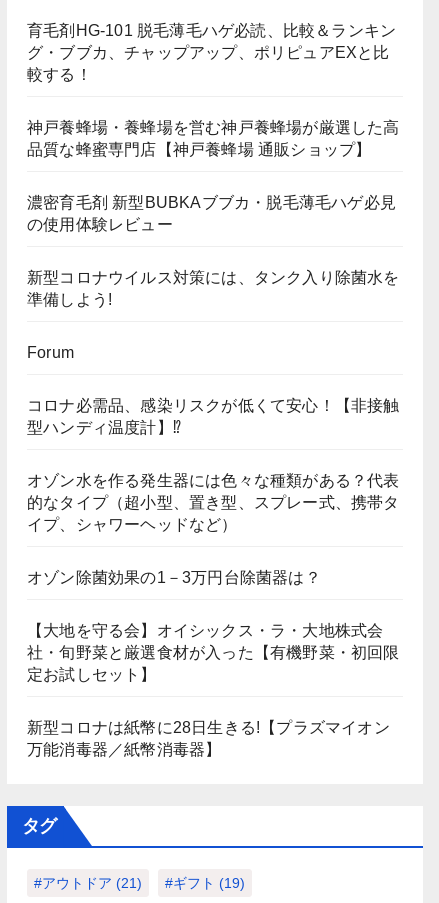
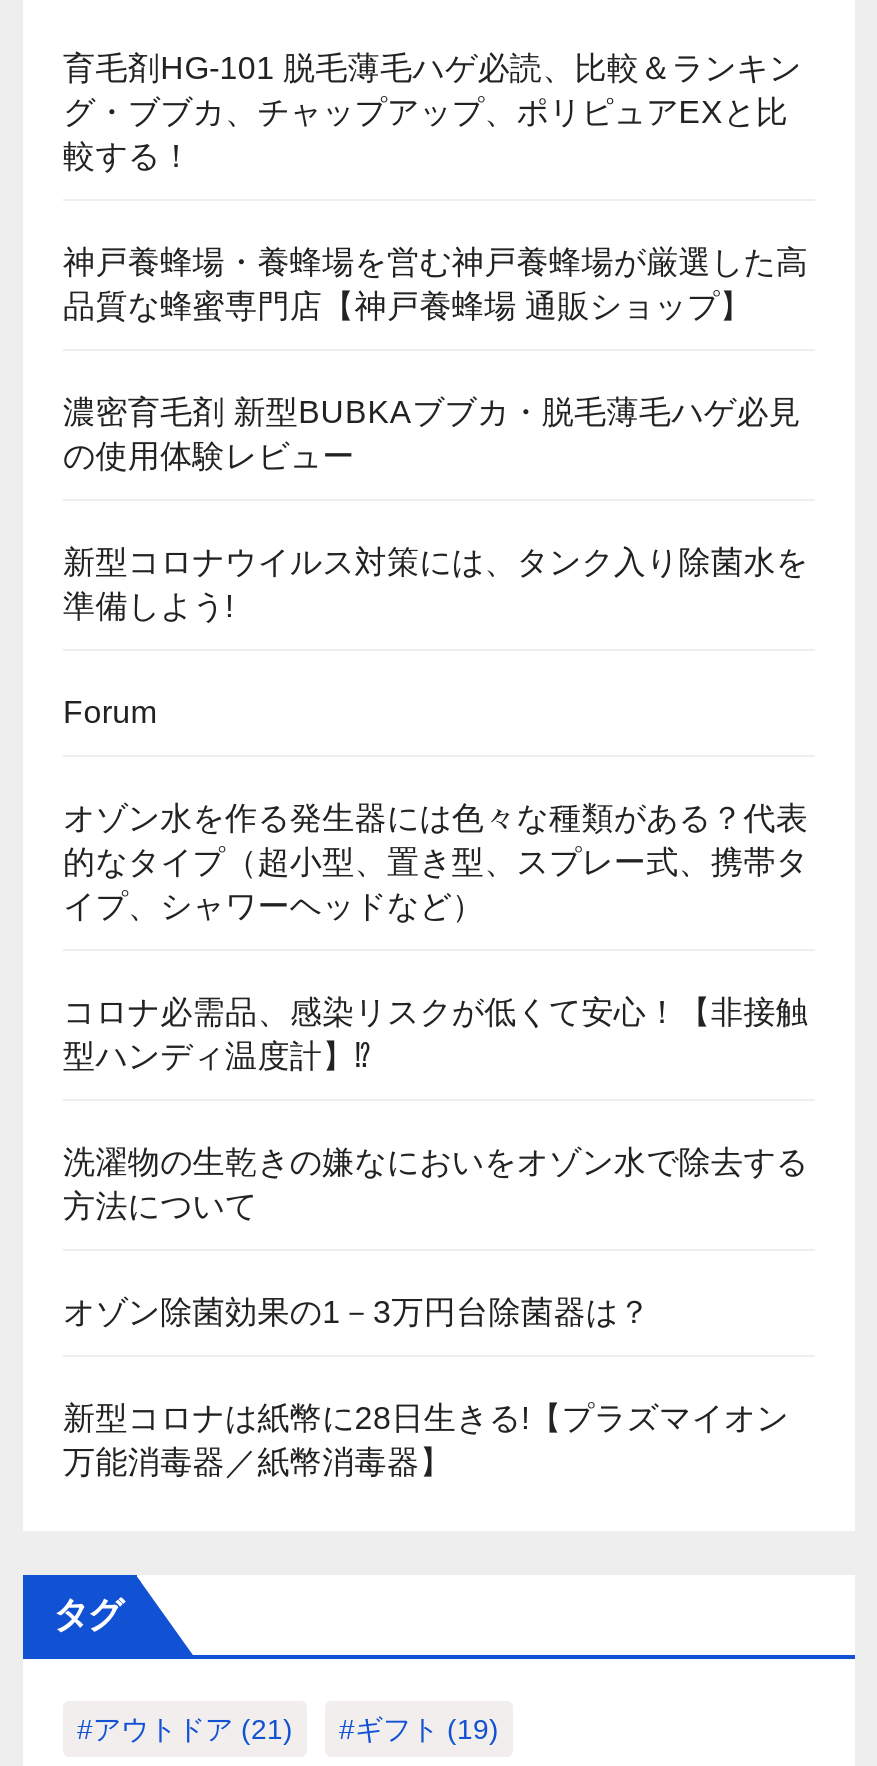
moved down: コロナ必需品、感染リスクが低くて安心！【非接触 | 型ハンディ温度計】⁉

moved up: オゾン水を作る発生器には色々な種類がある？代表 | 的なタイプ（超小型、置き型、スプレー式、携帯タ | イプ、シャワーヘッドなど）

+ 洗濯物の生乾きの嫌なにおいをオゾン水で除去する
+ 方法について

moved down: オゾン除菌効果の1－3万円台除菌器は？

- 【大地を守る会】オイシックス・ラ・大地株式会
- 社・旬野菜と厳選食材が入った【有機野菜・初回限
- 定お試しセット】
